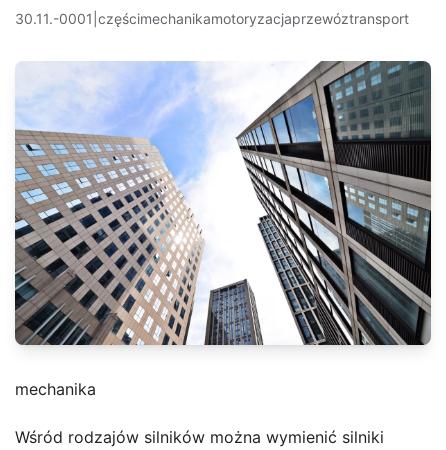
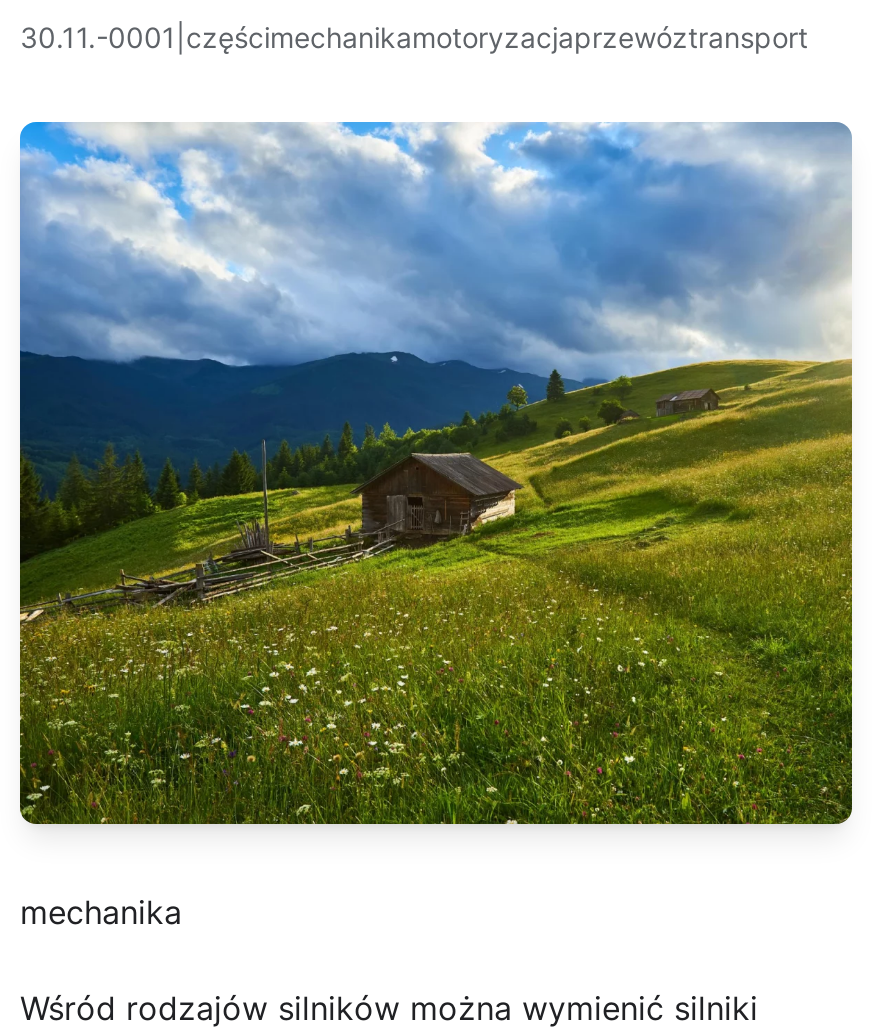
- [image]
+ [image]
